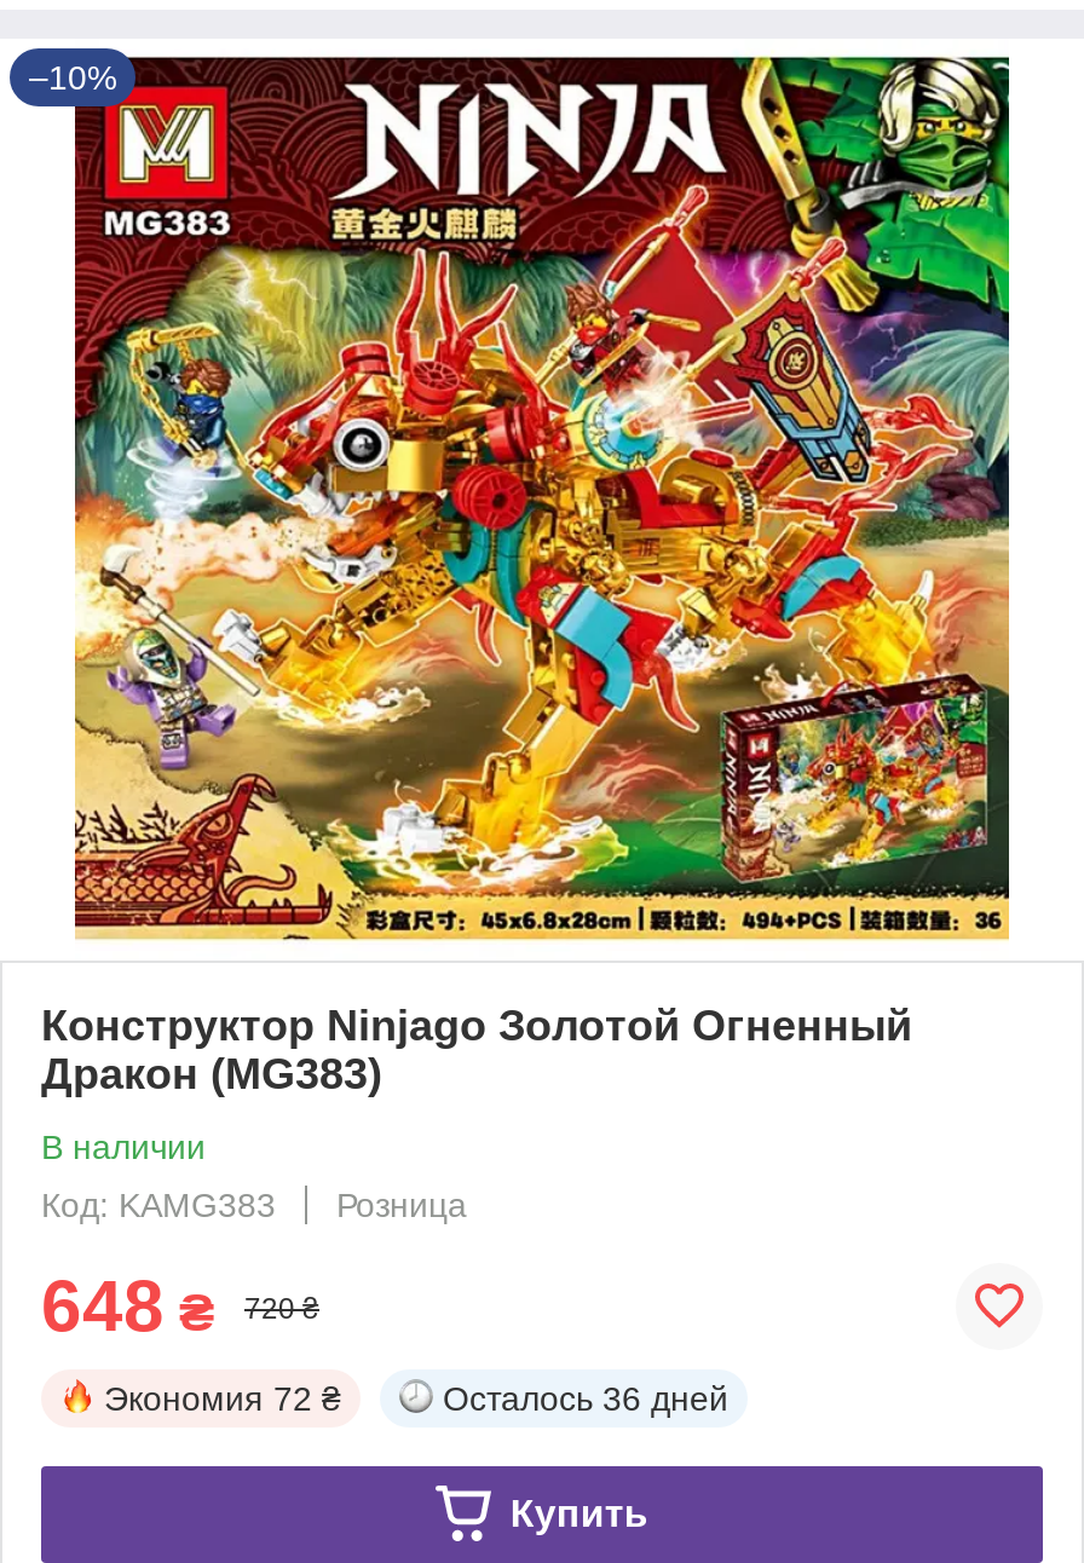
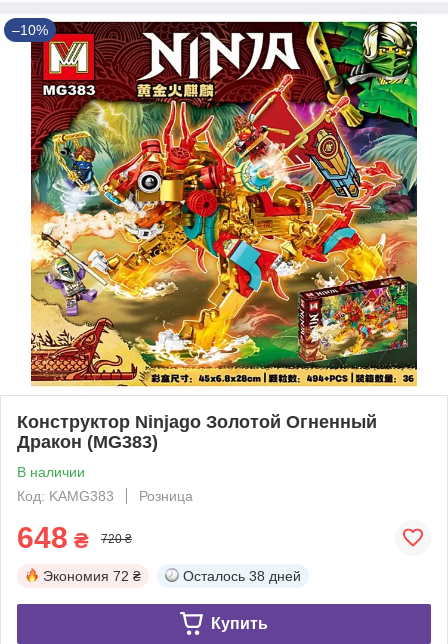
- Осталось 36 дней
+ Осталось 38 дней
